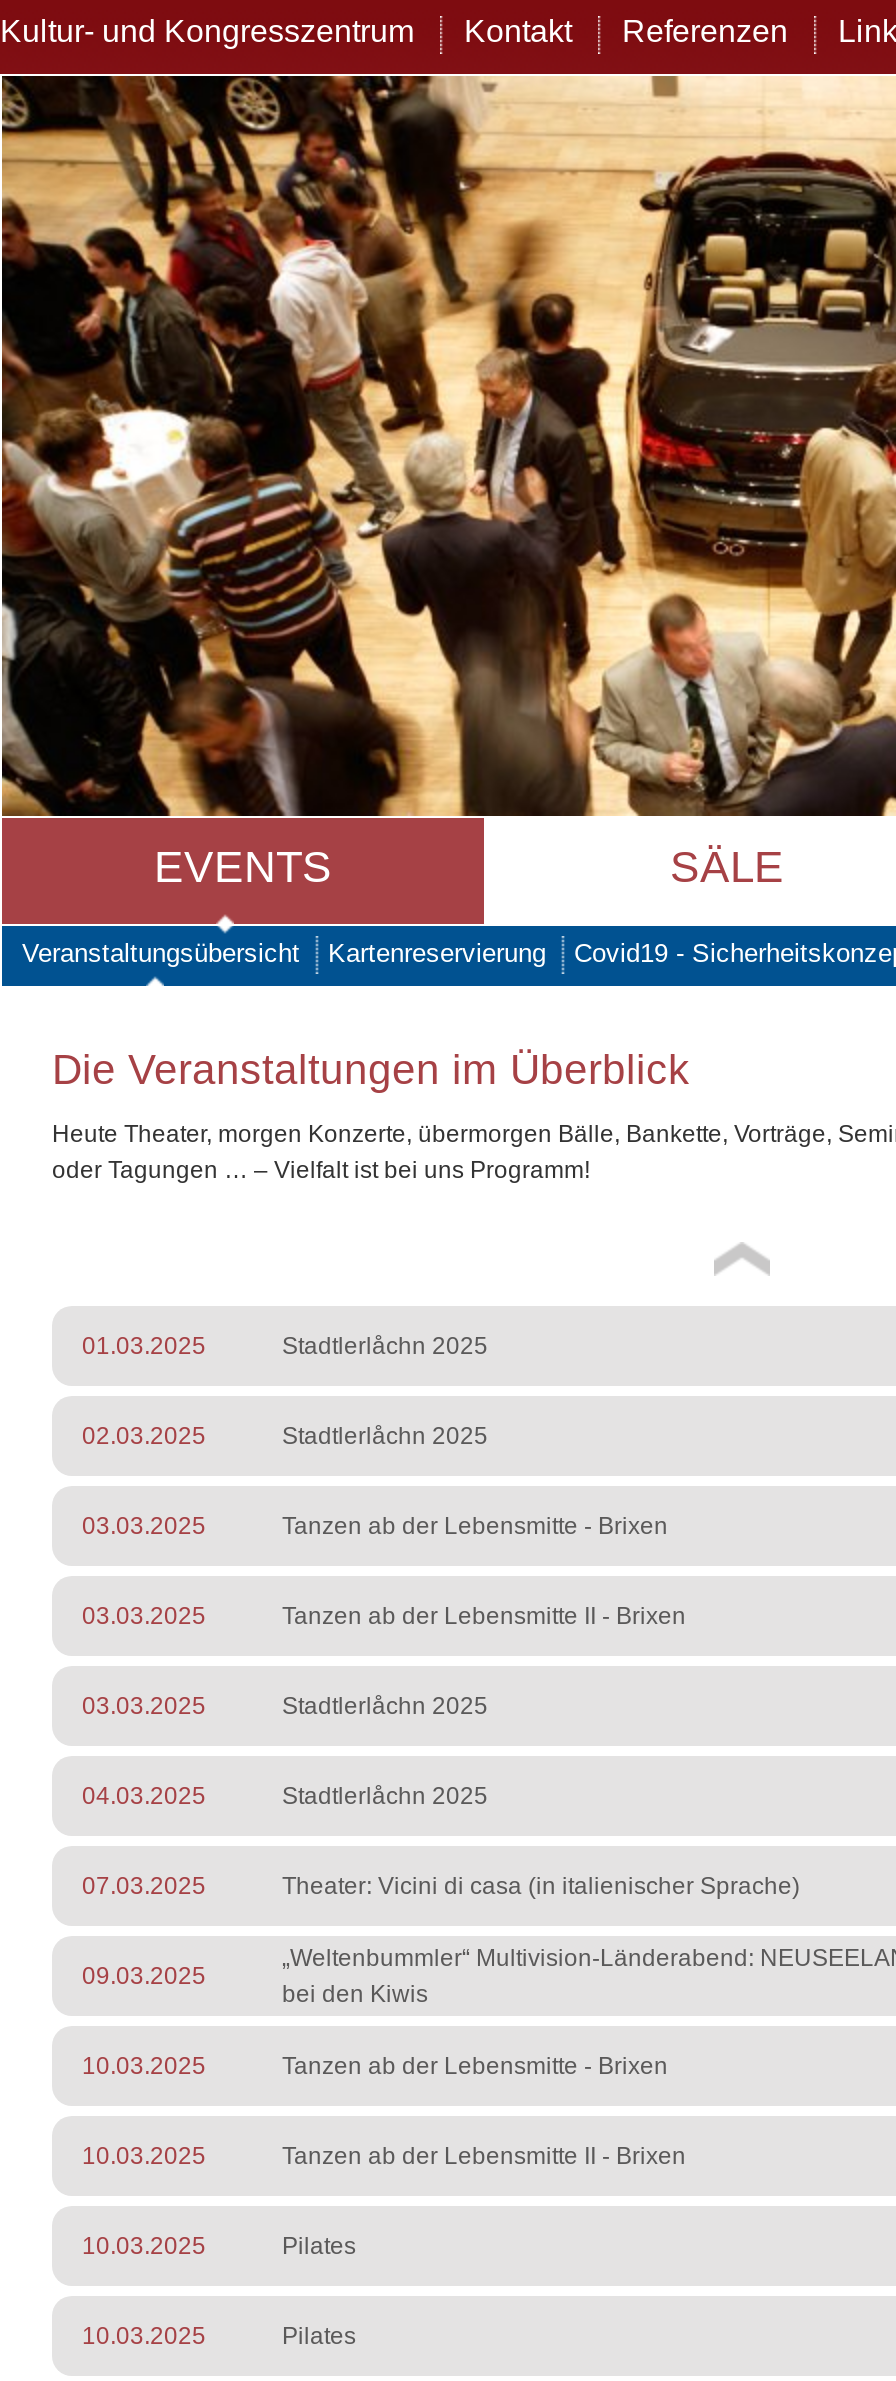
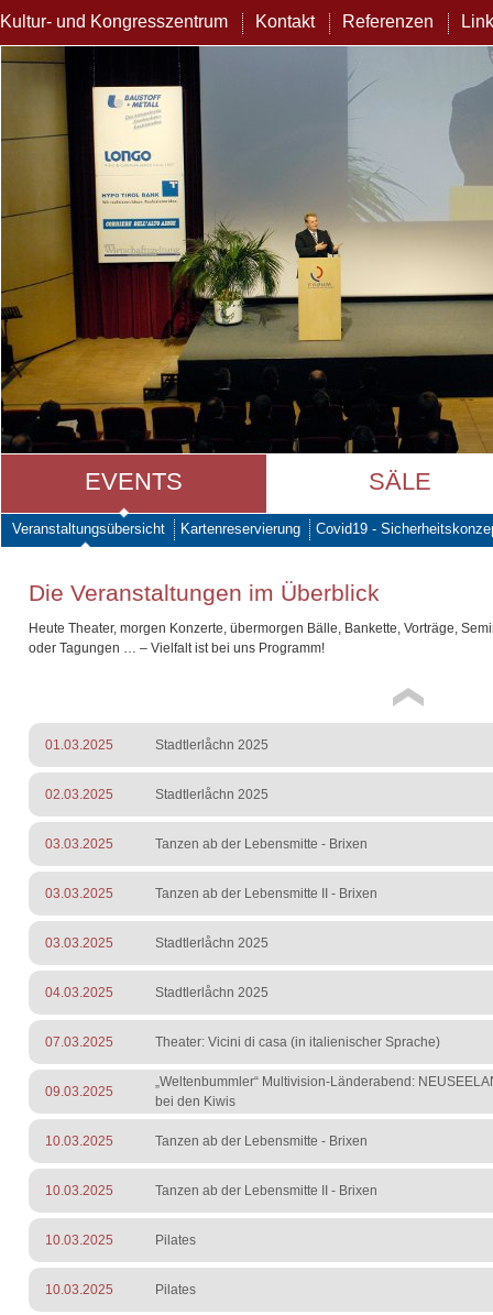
- [image]
+ [image]
